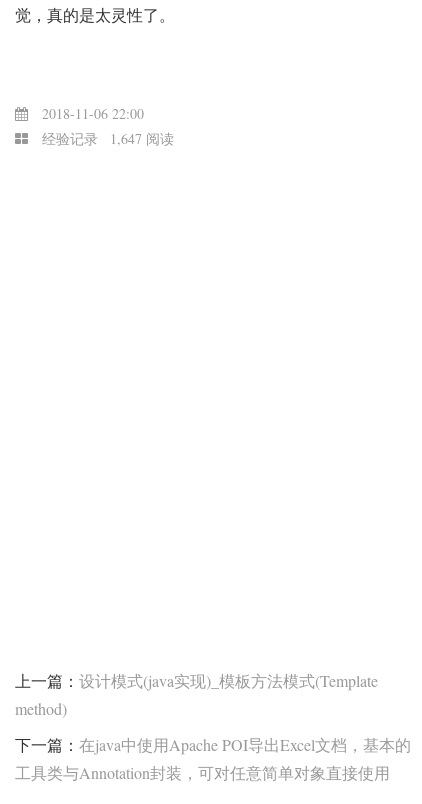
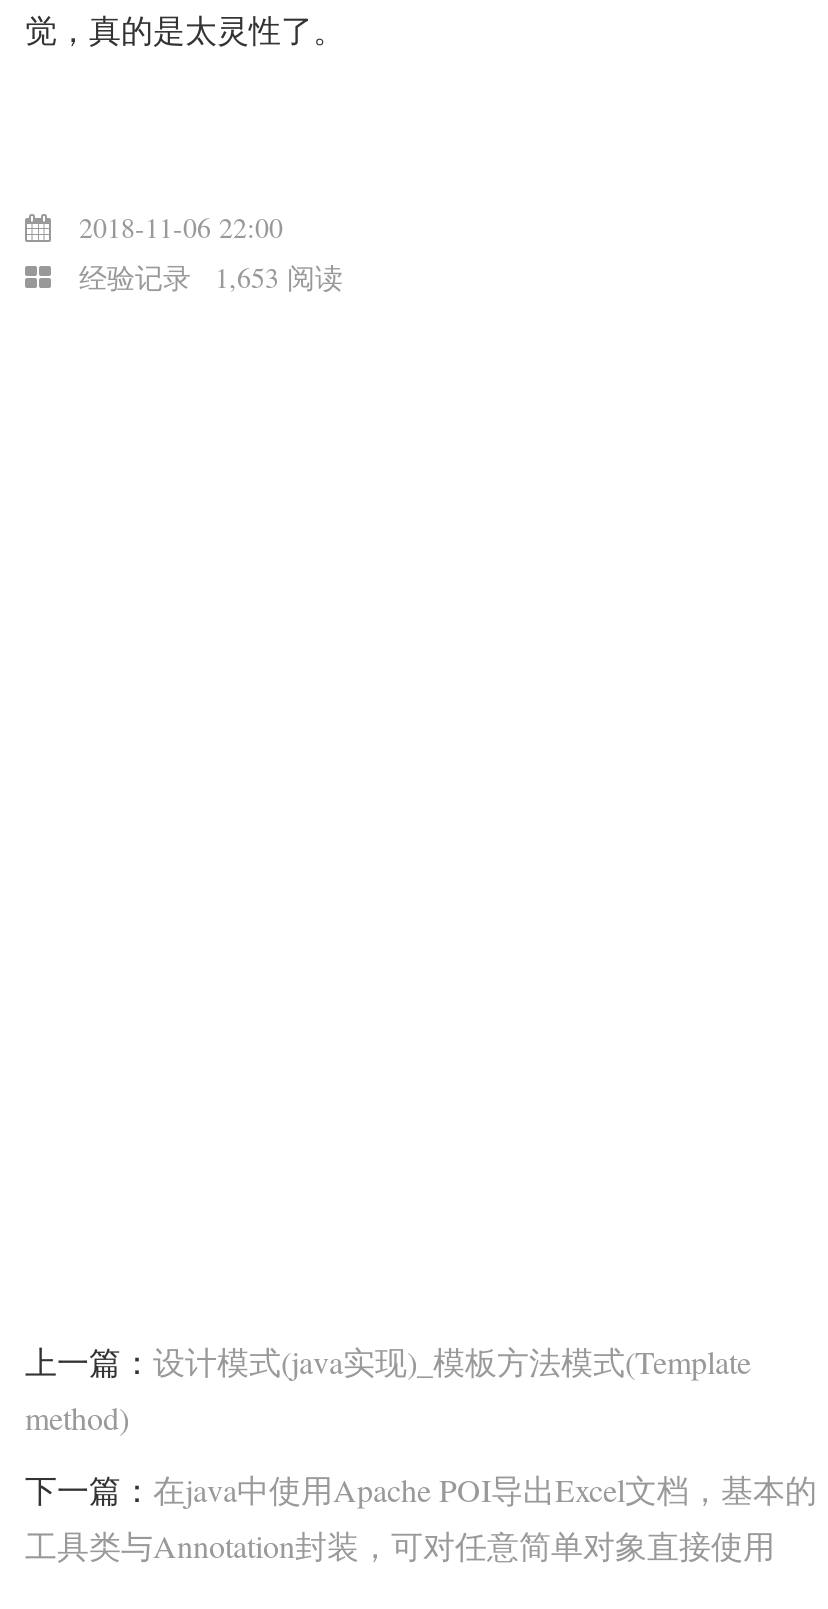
- 经验记录 1,647 阅读
+ 经验记录 1,653 阅读
